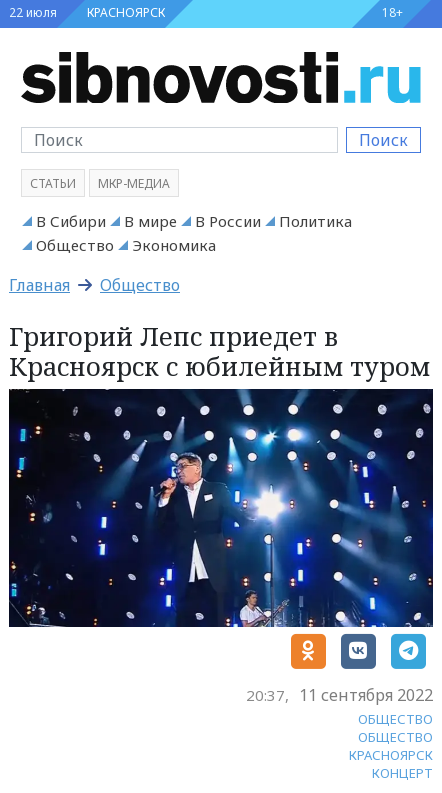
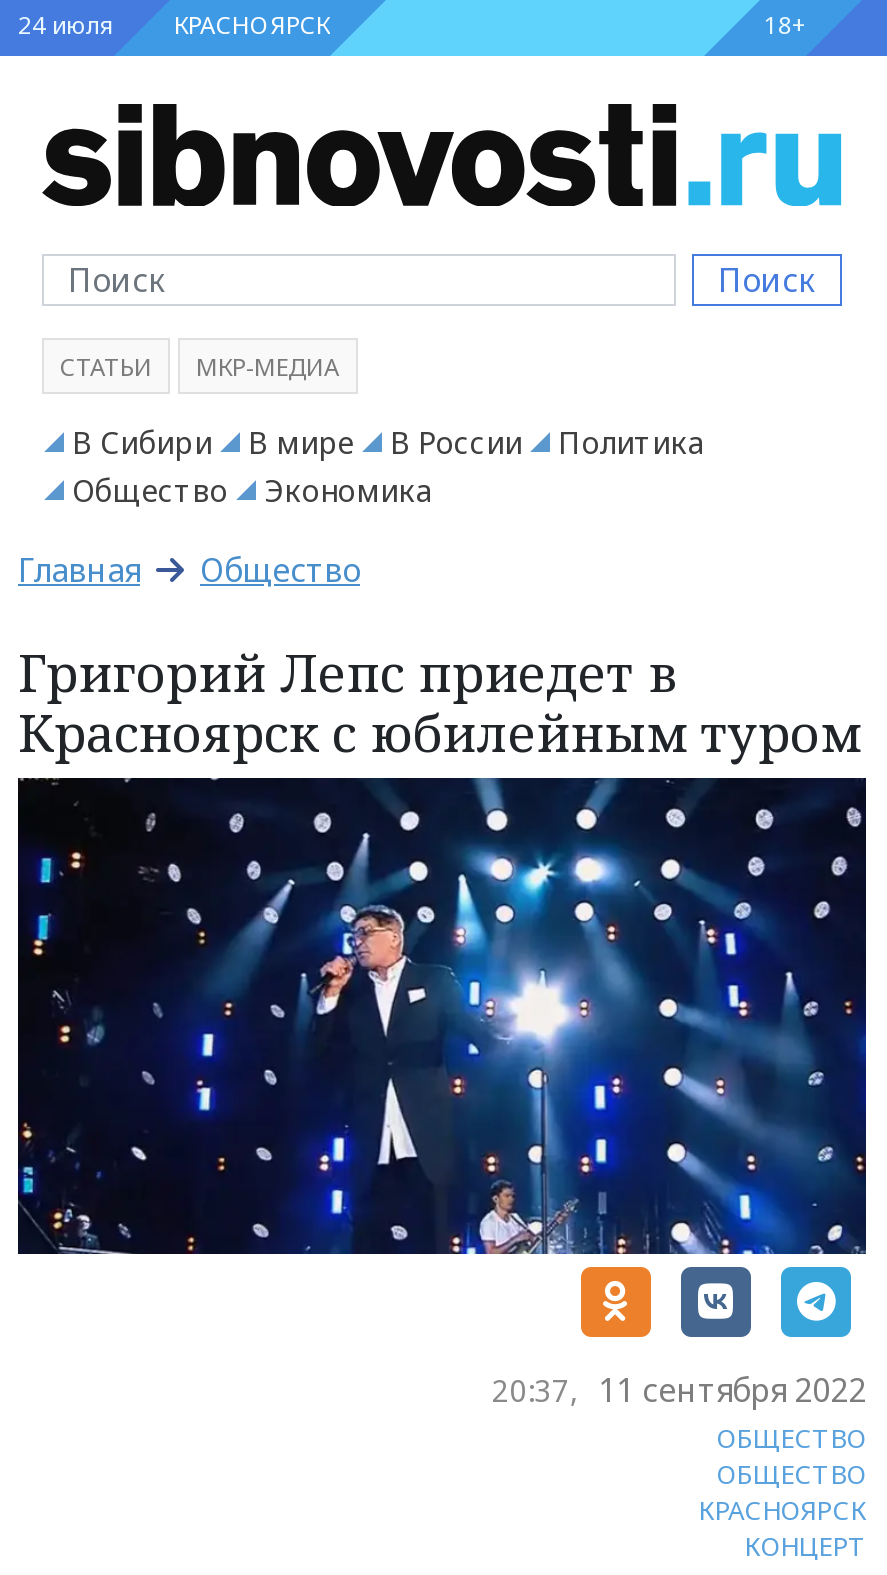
- 22 июля КРАСНОЯРСК
+ 24 июля КРАСНОЯРСК
